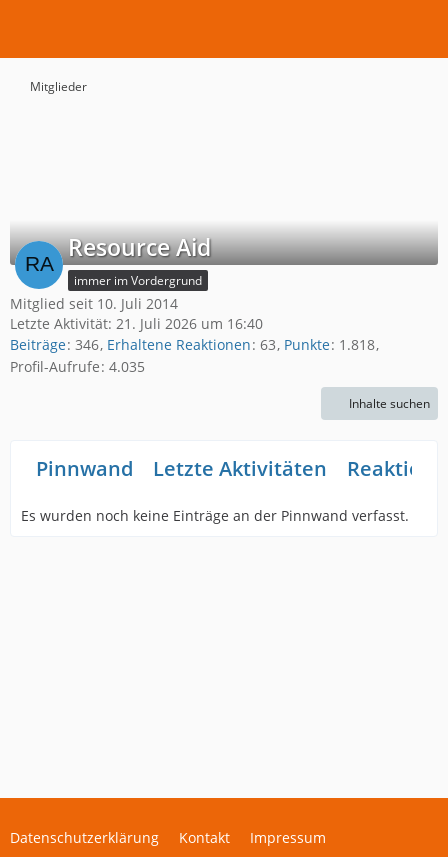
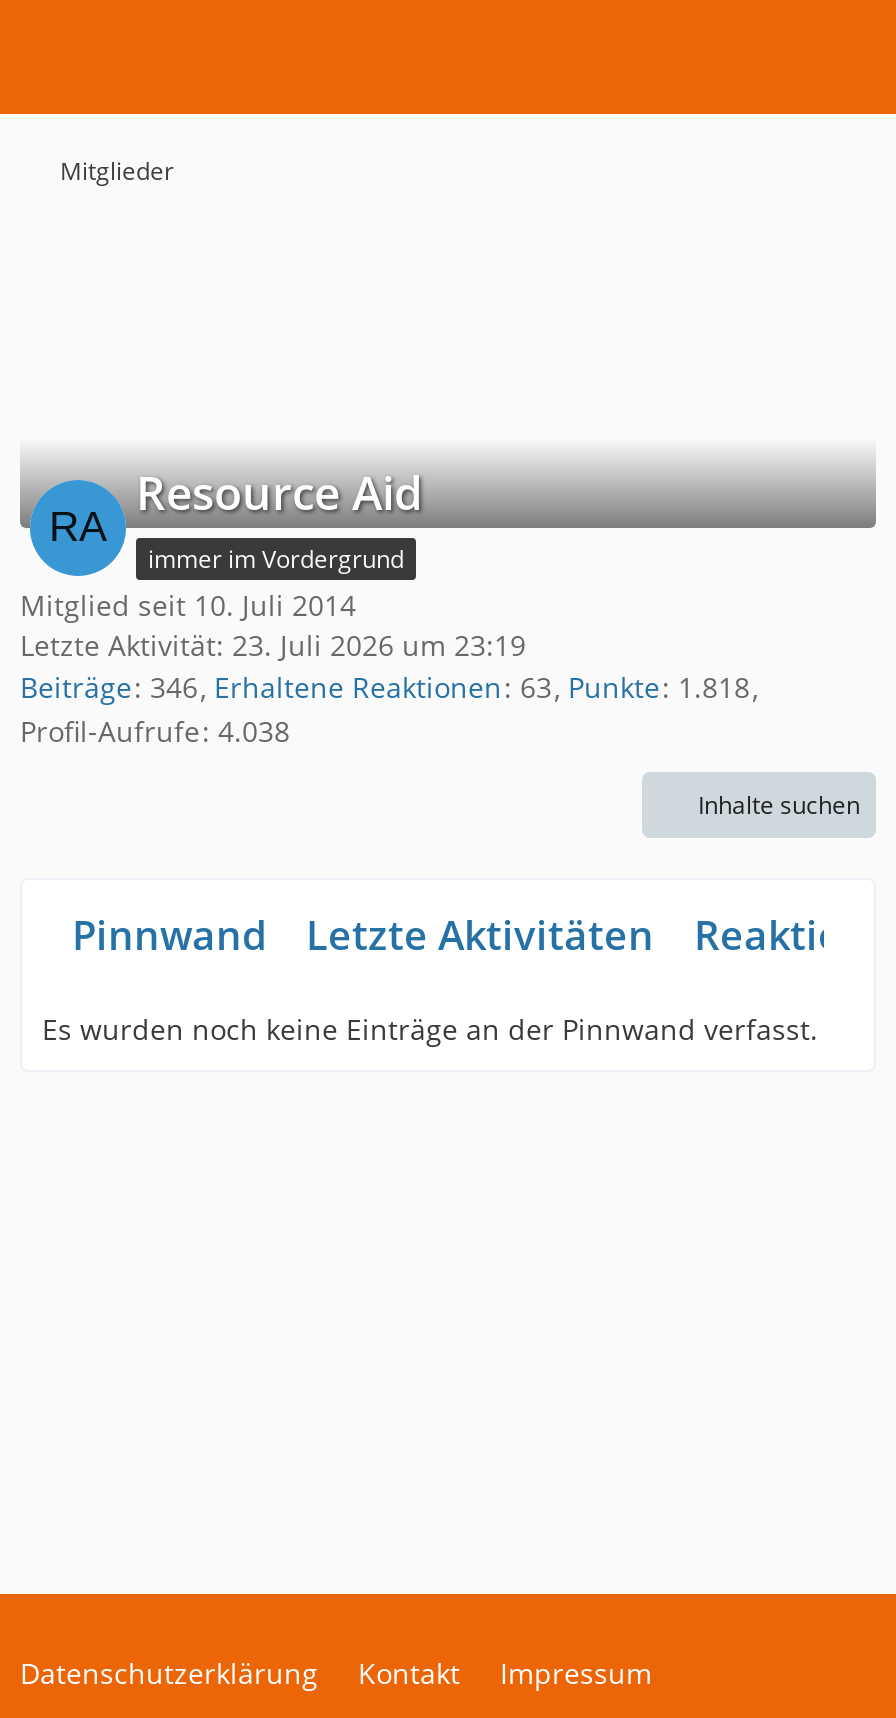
- Letzte Aktivität: 21. Juli 2026 um 16:40
+ Letzte Aktivität: 23. Juli 2026 um 23:19

- Profil-Aufrufe 4.035
+ Profil-Aufrufe 4.038
